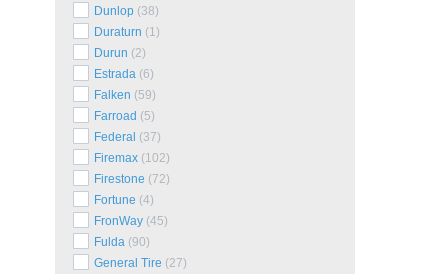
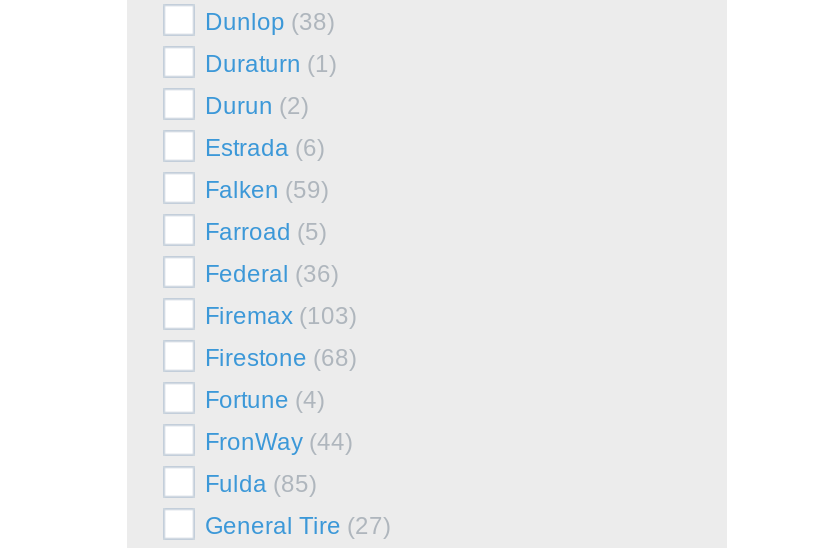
- Federal (37)
+ Federal (36)

- Firemax (102)
+ Firemax (103)

- Firestone (72)
+ Firestone (68)

- FronWay (45)
+ FronWay (44)

- Fulda (90)
+ Fulda (85)
